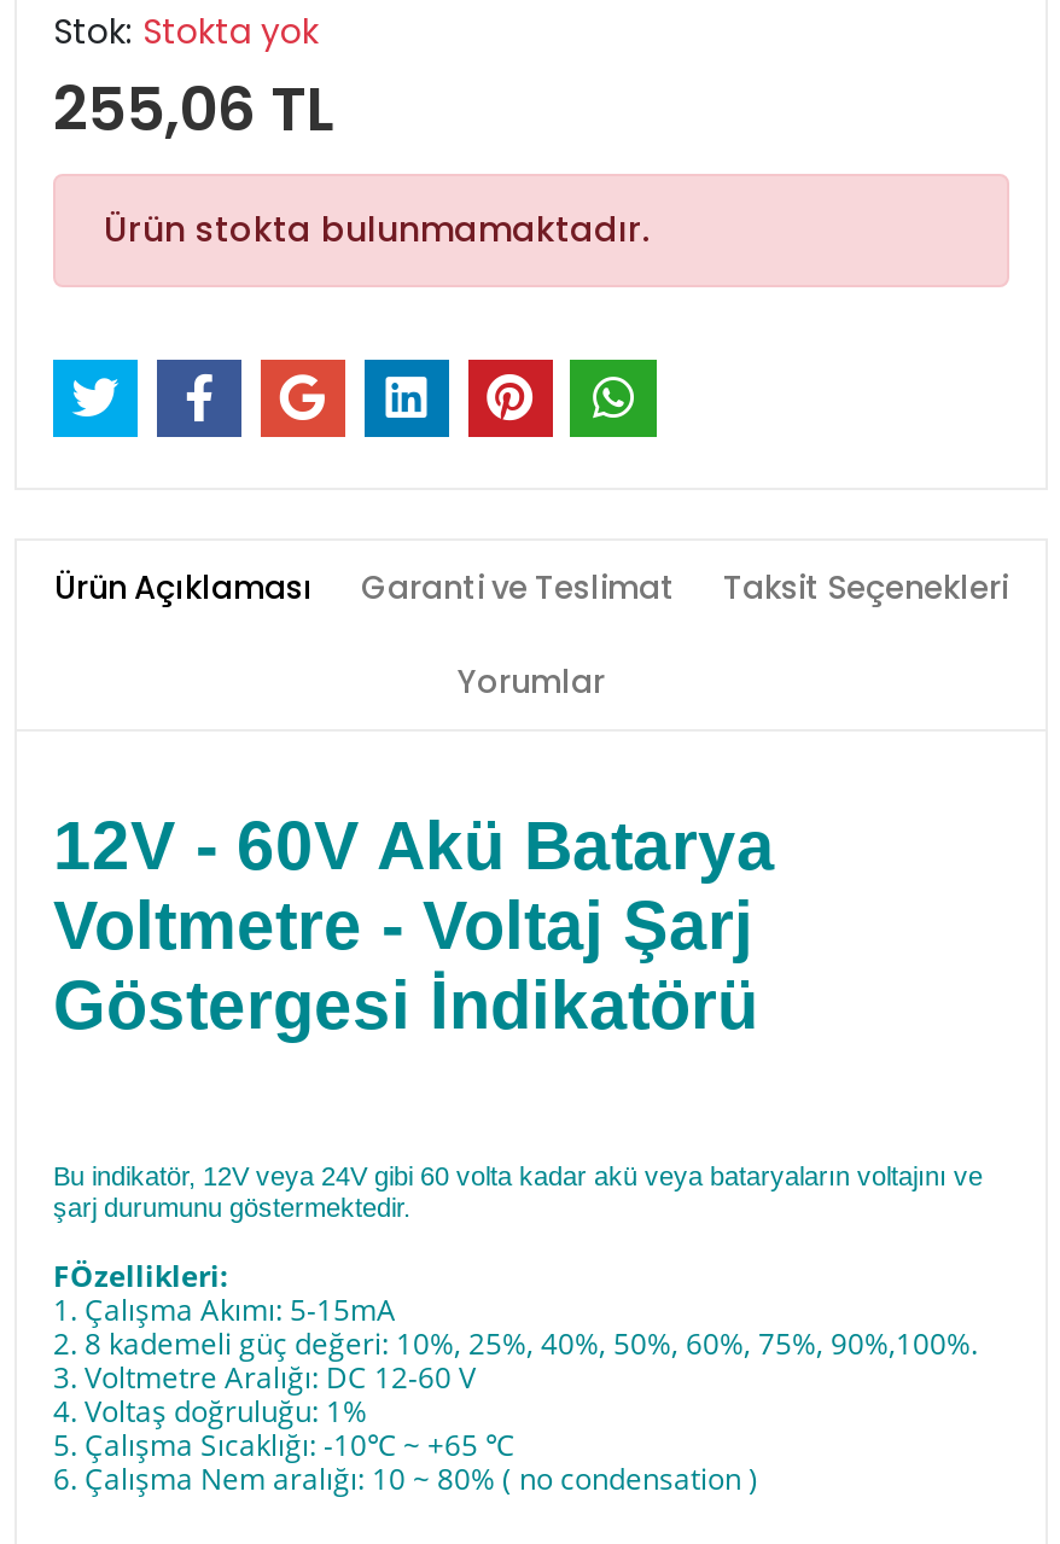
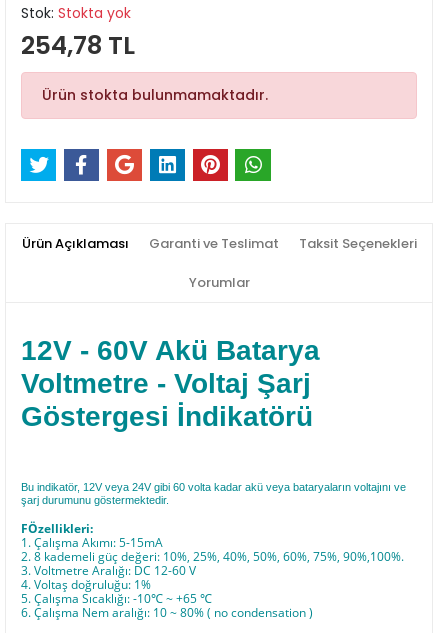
- 255,06 TL
+ 254,78 TL
